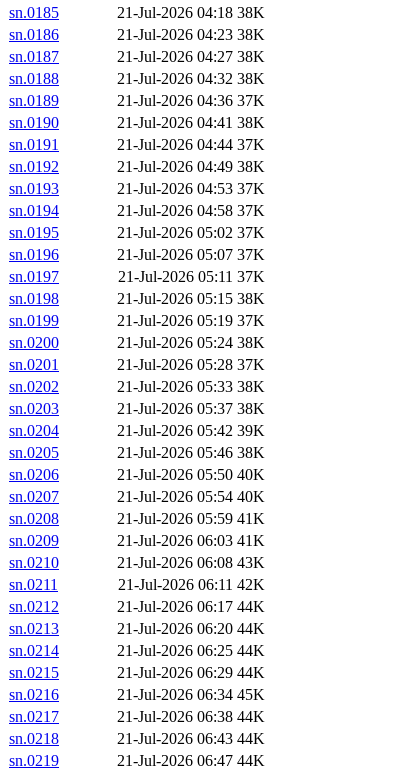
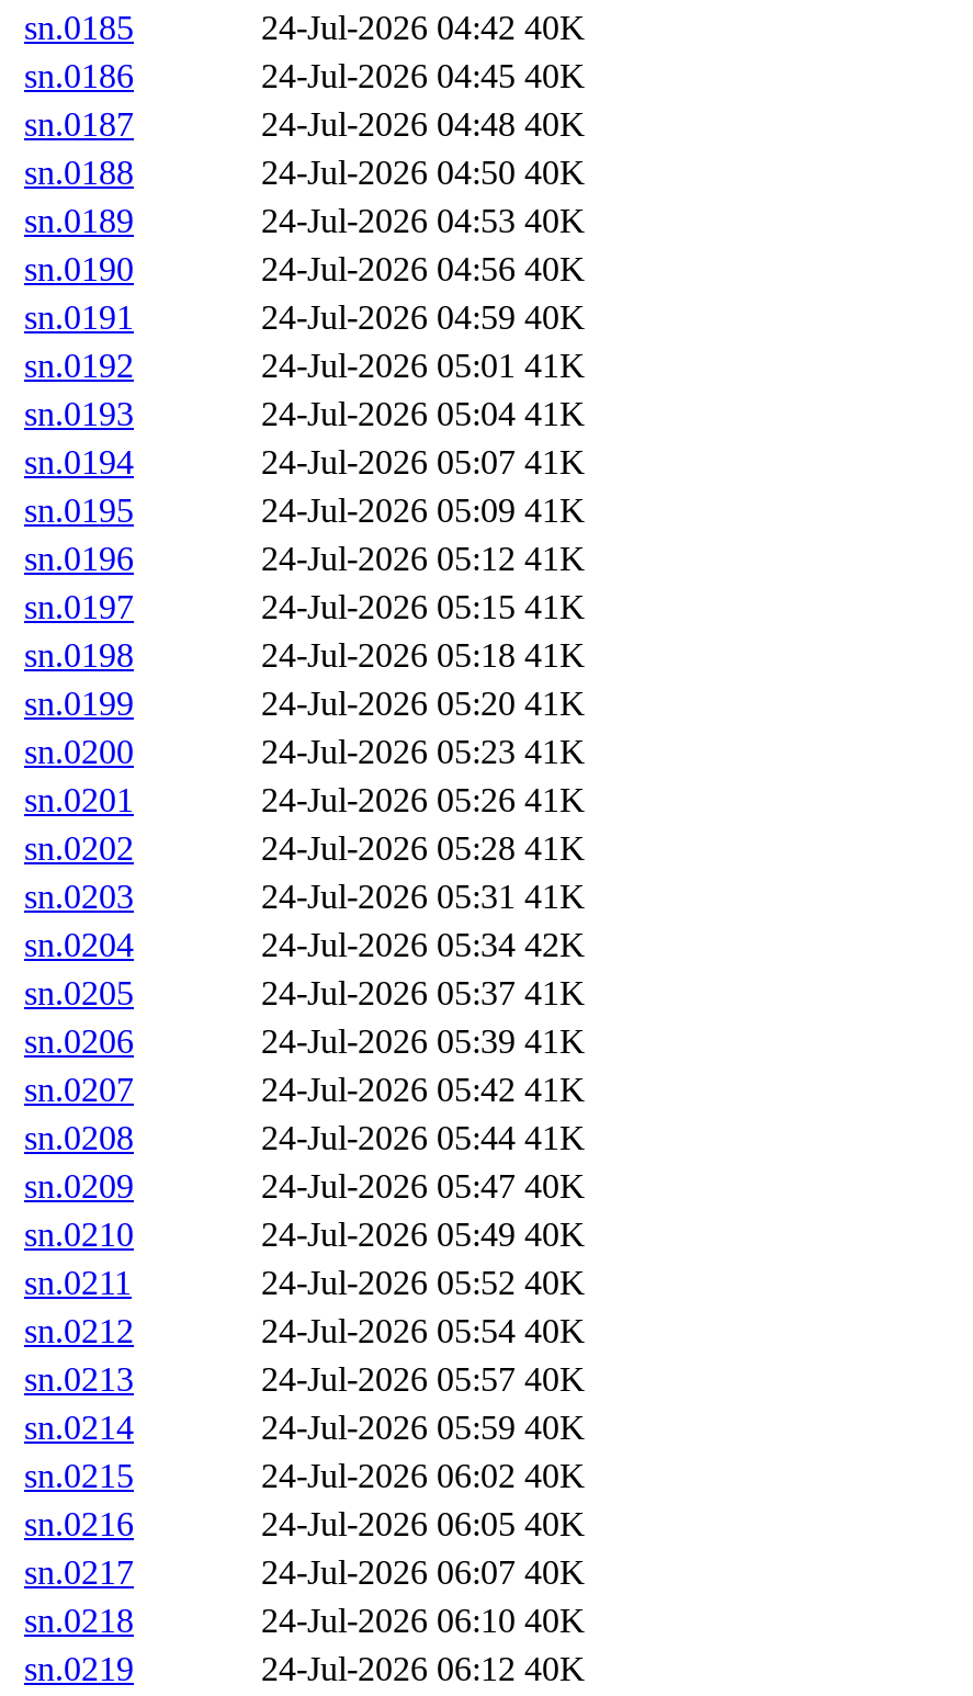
- 21-Jul-2026 04:18 38K
+ 24-Jul-2026 04:42 40K

- 21-Jul-2026 04:23 38K
+ 24-Jul-2026 04:45 40K

- 21-Jul-2026 04:27 38K
+ 24-Jul-2026 04:48 40K

- 21-Jul-2026 04:32 38K
+ 24-Jul-2026 04:50 40K

- 21-Jul-2026 04:36 37K
+ 24-Jul-2026 04:53 40K

- 21-Jul-2026 04:41 38K
+ 24-Jul-2026 04:56 40K

- 21-Jul-2026 04:44 37K
+ 24-Jul-2026 04:59 40K

- 21-Jul-2026 04:49 38K
+ 24-Jul-2026 05:01 41K

- 21-Jul-2026 04:53 37K
+ 24-Jul-2026 05:04 41K

- 21-Jul-2026 04:58 37K
+ 24-Jul-2026 05:07 41K

- 21-Jul-2026 05:02 37K
+ 24-Jul-2026 05:09 41K

- 21-Jul-2026 05:07 37K
+ 24-Jul-2026 05:12 41K

- 21-Jul-2026 05:11 37K
+ 24-Jul-2026 05:15 41K

- 21-Jul-2026 05:15 38K
+ 24-Jul-2026 05:18 41K

- 21-Jul-2026 05:19 37K
+ 24-Jul-2026 05:20 41K

- 21-Jul-2026 05:24 38K
+ 24-Jul-2026 05:23 41K

- 21-Jul-2026 05:28 37K
+ 24-Jul-2026 05:26 41K

- 21-Jul-2026 05:33 38K
+ 24-Jul-2026 05:28 41K

- 21-Jul-2026 05:37 38K
+ 24-Jul-2026 05:31 41K

- 21-Jul-2026 05:42 39K
+ 24-Jul-2026 05:34 42K

- 21-Jul-2026 05:46 38K
+ 24-Jul-2026 05:37 41K

- 21-Jul-2026 05:50 40K
+ 24-Jul-2026 05:39 41K

- 21-Jul-2026 05:54 40K
+ 24-Jul-2026 05:42 41K

- 21-Jul-2026 05:59 41K
+ 24-Jul-2026 05:44 41K

- 21-Jul-2026 06:03 41K
+ 24-Jul-2026 05:47 40K

- 21-Jul-2026 06:08 43K
+ 24-Jul-2026 05:49 40K

- 21-Jul-2026 06:11 42K
+ 24-Jul-2026 05:52 40K

- 21-Jul-2026 06:17 44K
+ 24-Jul-2026 05:54 40K

- 21-Jul-2026 06:20 44K
+ 24-Jul-2026 05:57 40K

- 21-Jul-2026 06:25 44K
+ 24-Jul-2026 05:59 40K

- 21-Jul-2026 06:29 44K
+ 24-Jul-2026 06:02 40K

- 21-Jul-2026 06:34 45K
+ 24-Jul-2026 06:05 40K

- 21-Jul-2026 06:38 44K
+ 24-Jul-2026 06:07 40K

- 21-Jul-2026 06:43 44K
+ 24-Jul-2026 06:10 40K

- 21-Jul-2026 06:47 44K
+ 24-Jul-2026 06:12 40K
